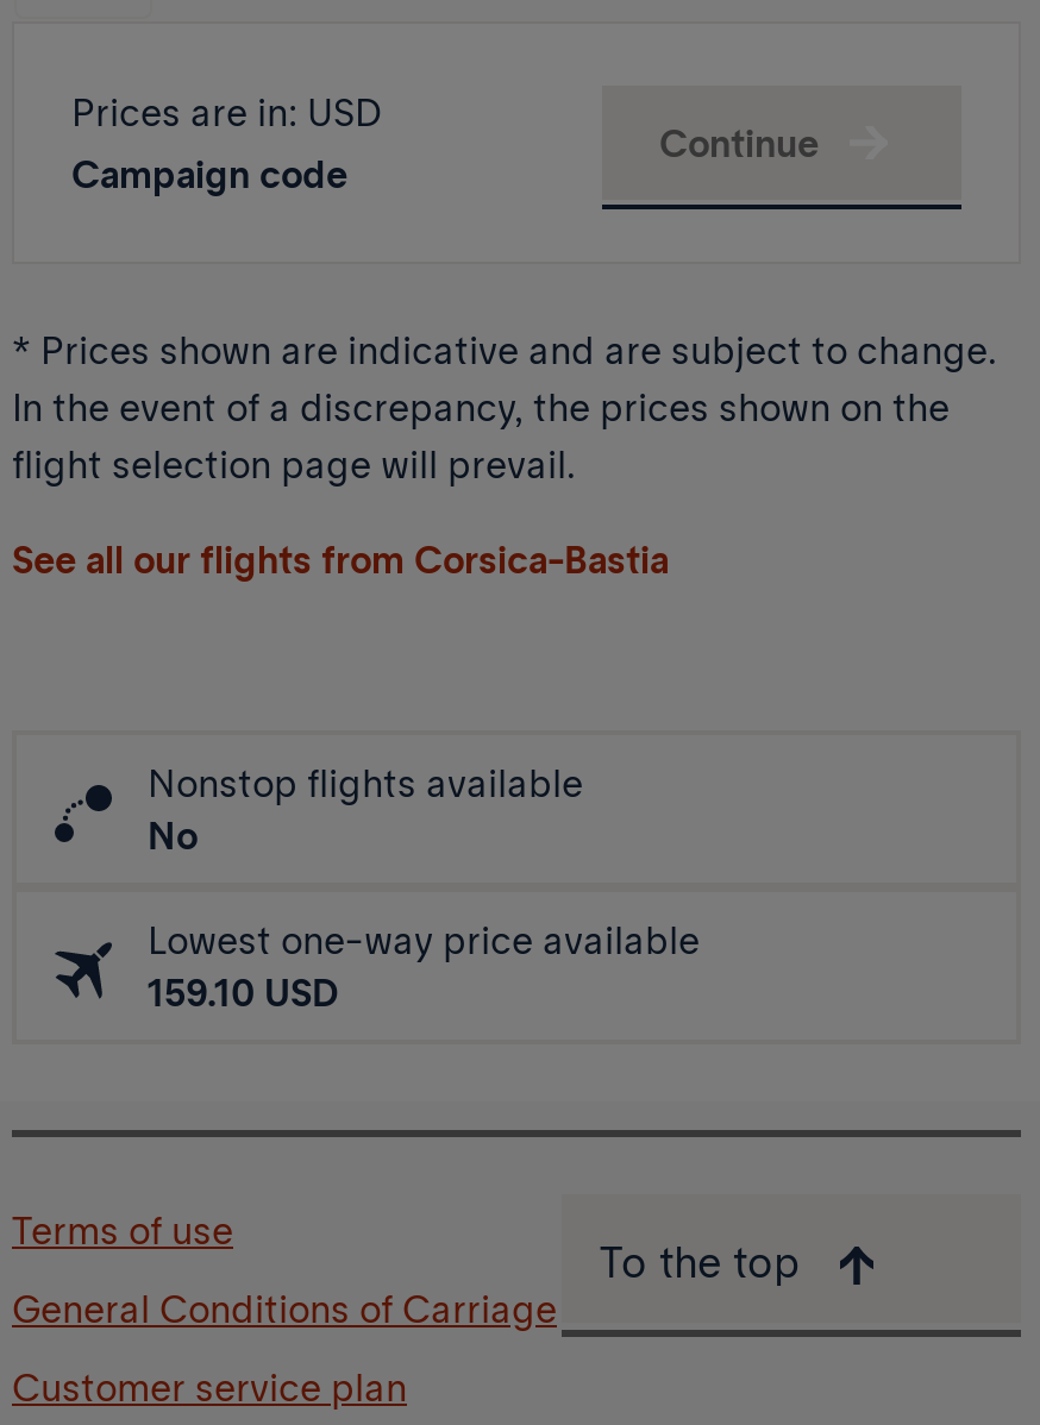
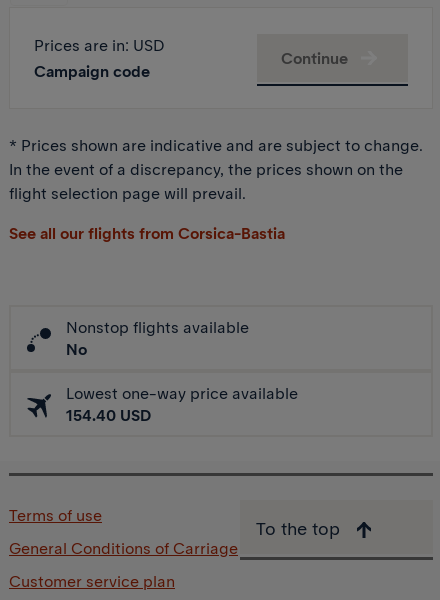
- 159.10 USD
+ 154.40 USD
